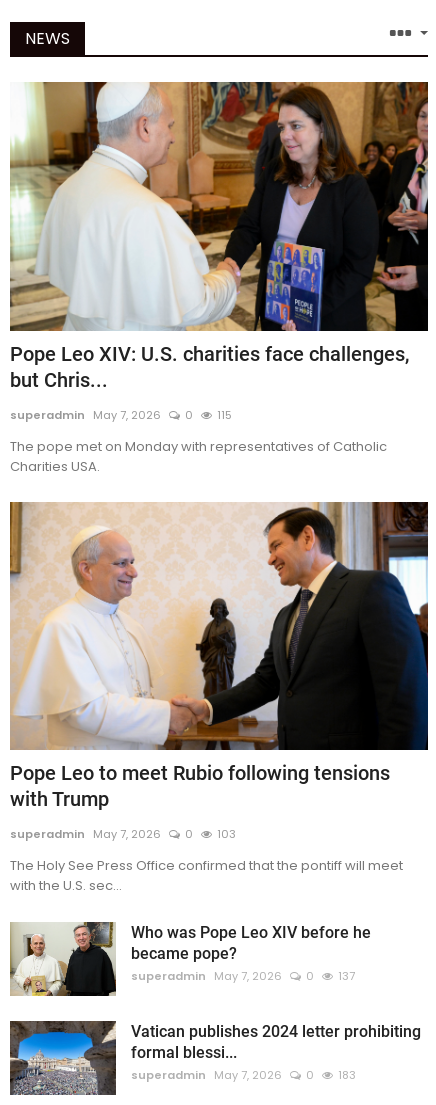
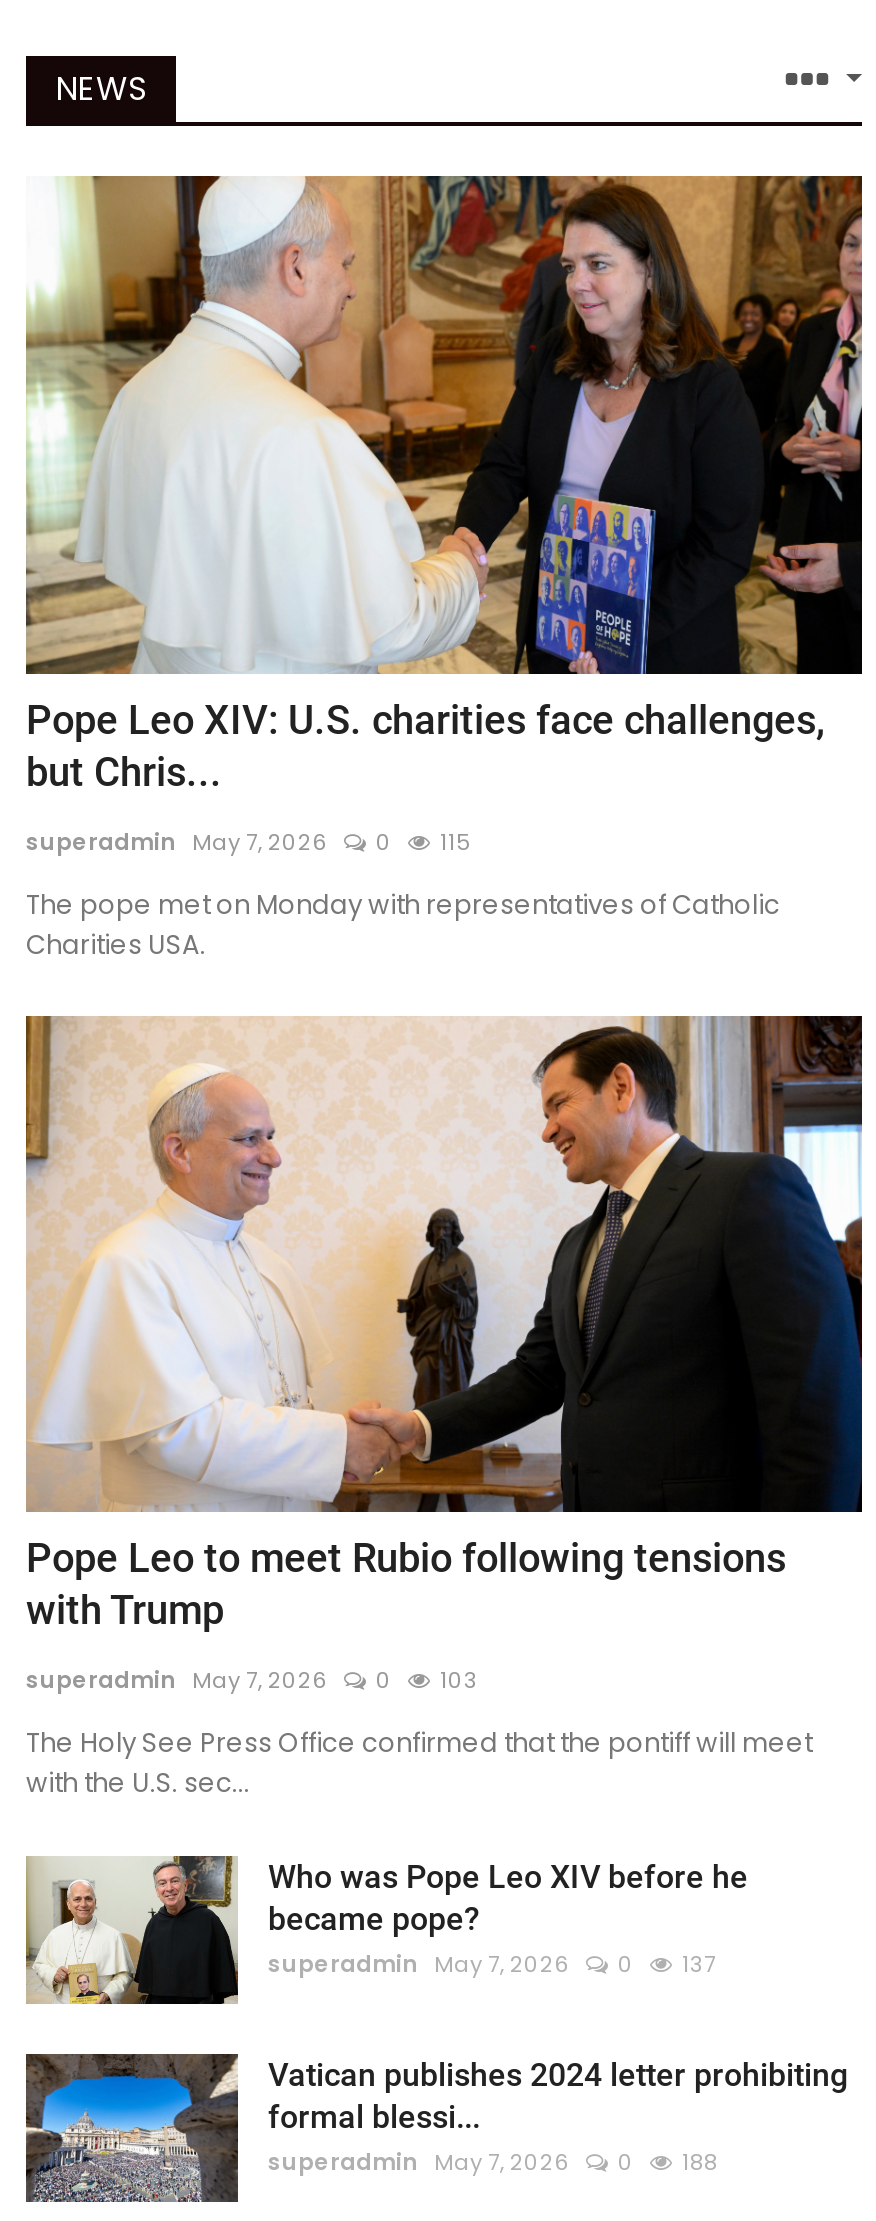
- superadmin May 7, 2026 0 183
+ superadmin May 7, 2026 0 188
